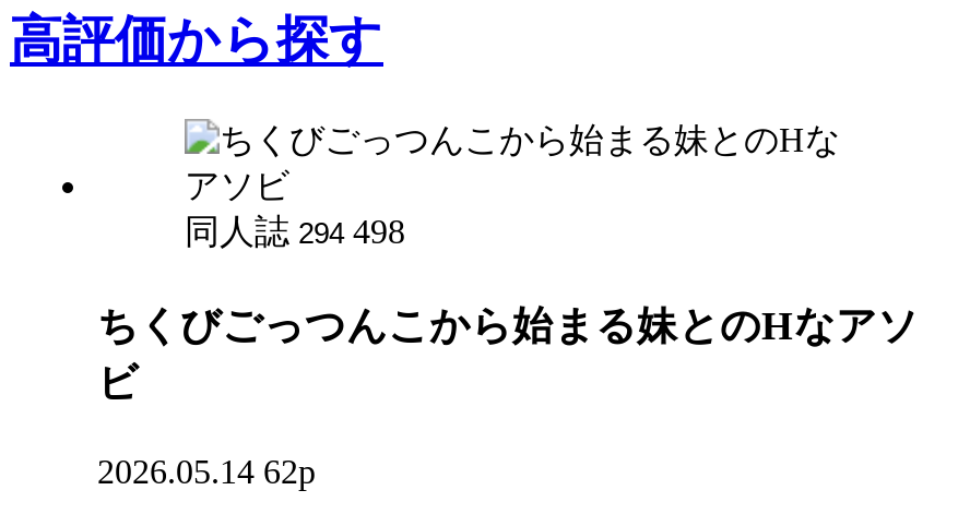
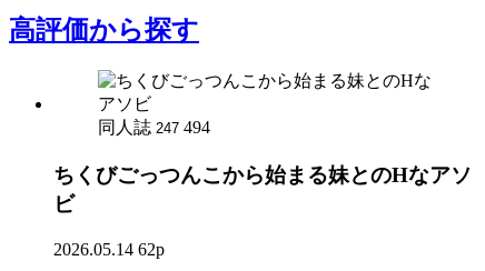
- 同人誌 294 498
+ 同人誌 247 494
